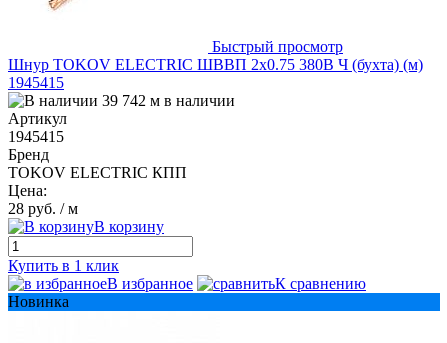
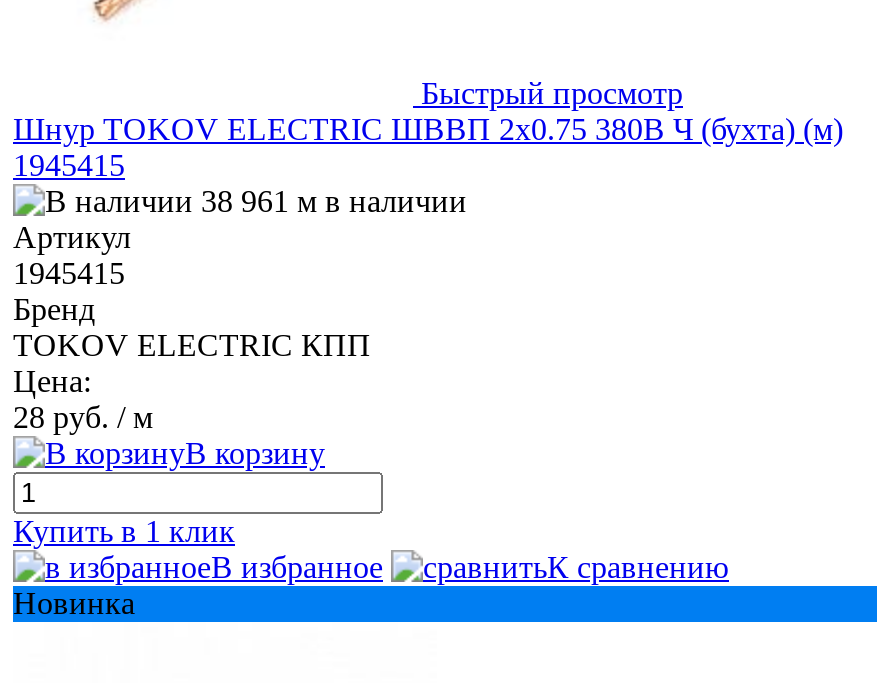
- 39 742 м в наличии
+ 38 961 м в наличии
